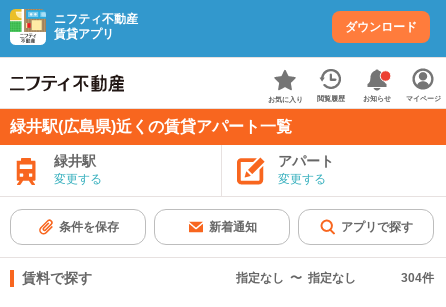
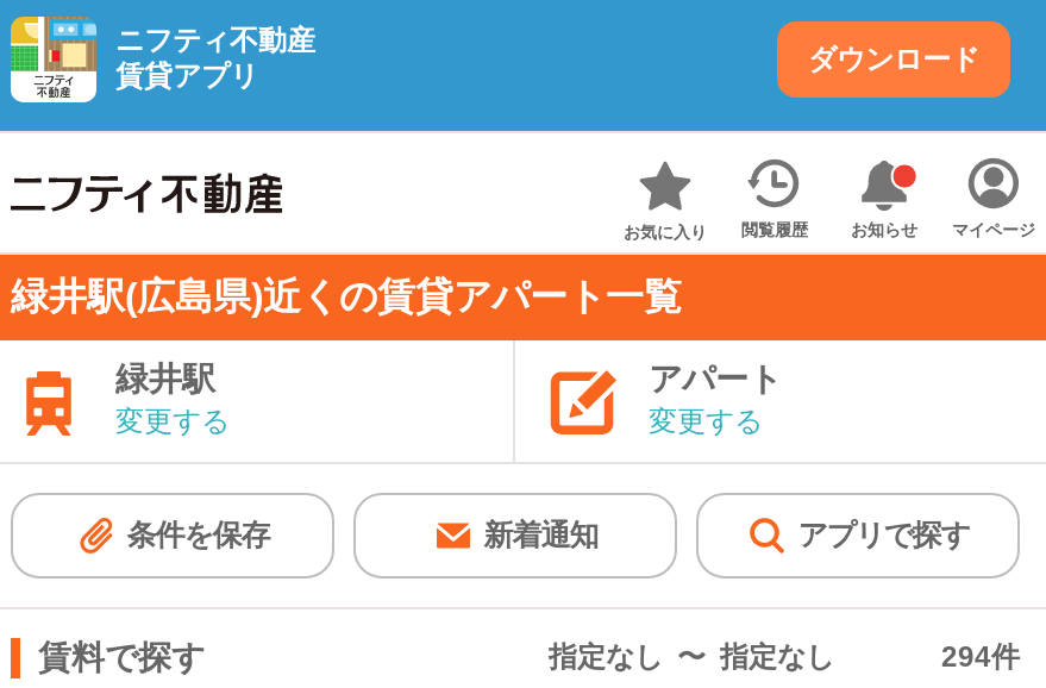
- 304件
+ 294件
